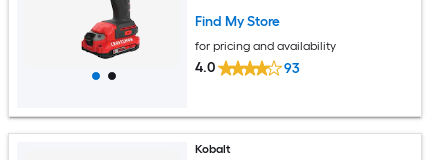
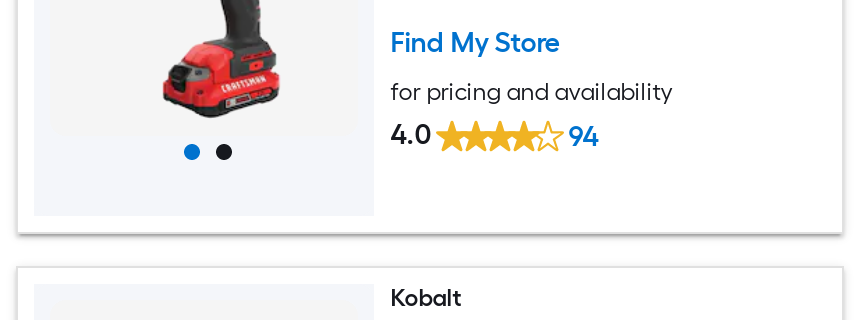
- 93
+ 94
